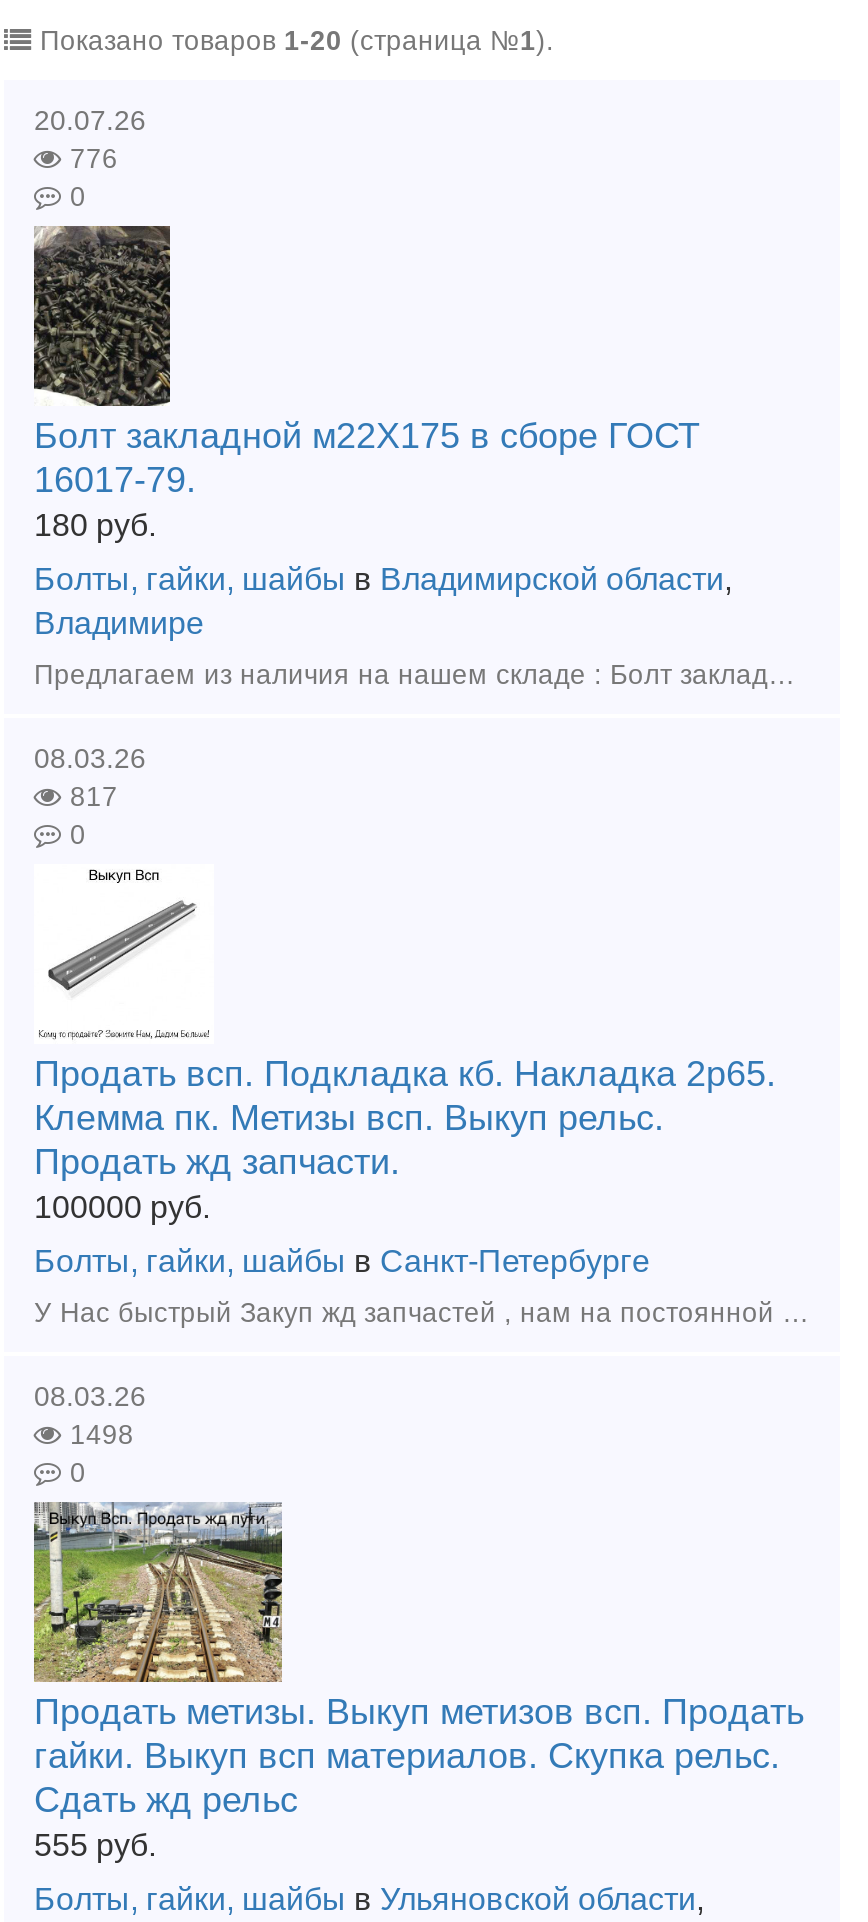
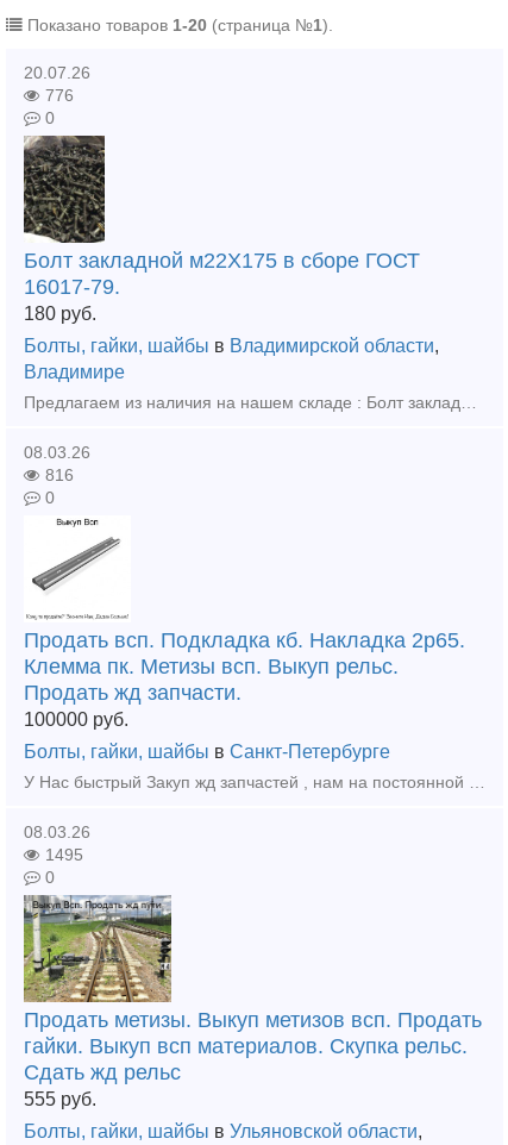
- 817
+ 816

- 1498
+ 1495
